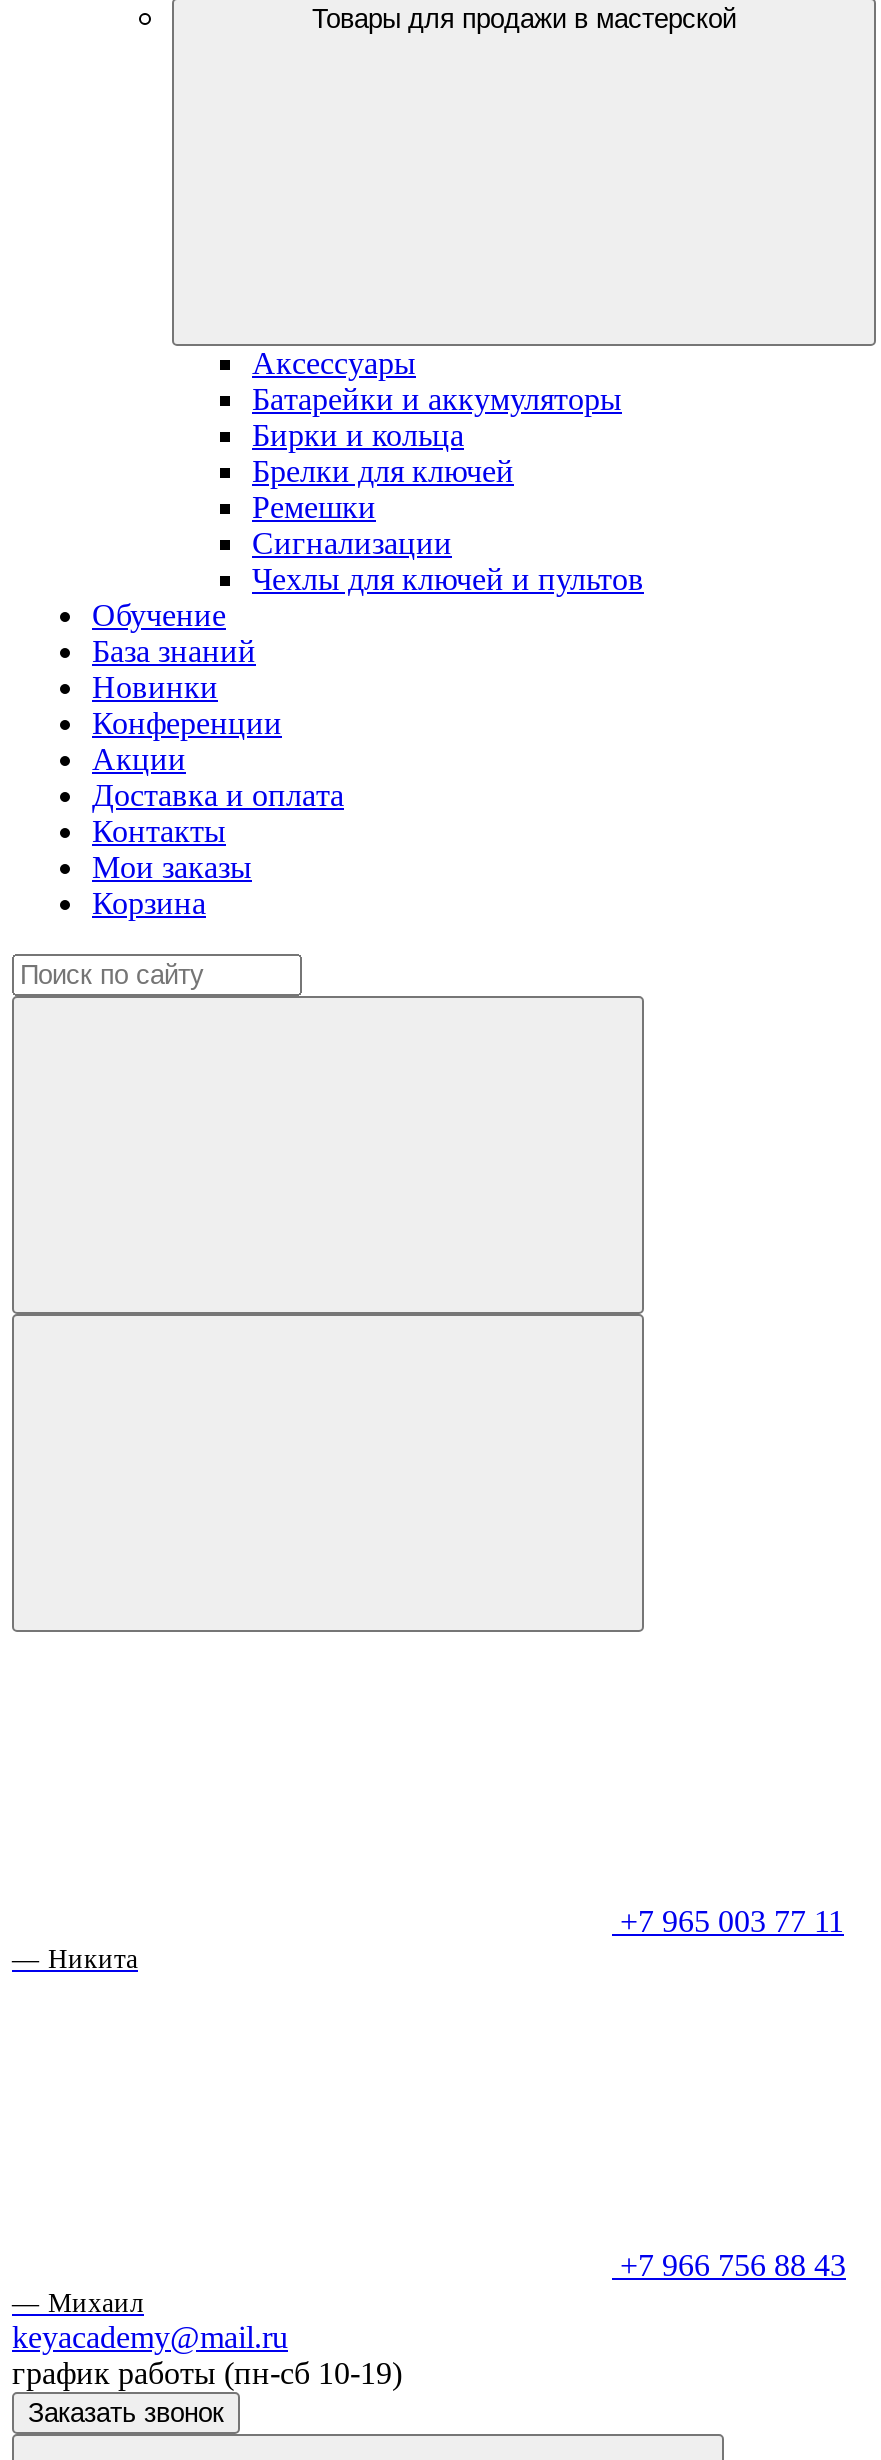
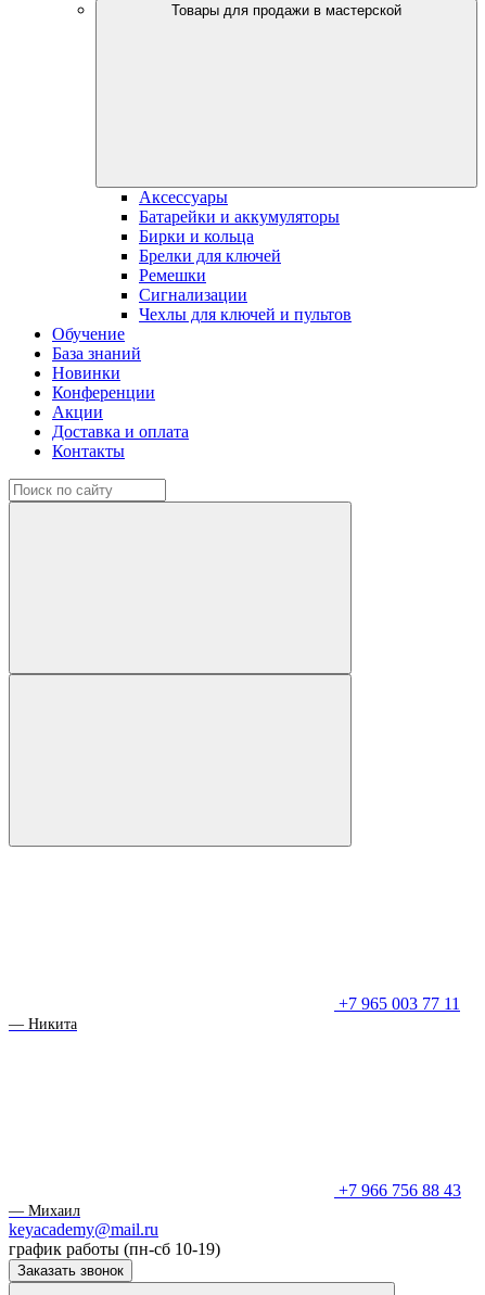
- Мои заказы
- Корзина
